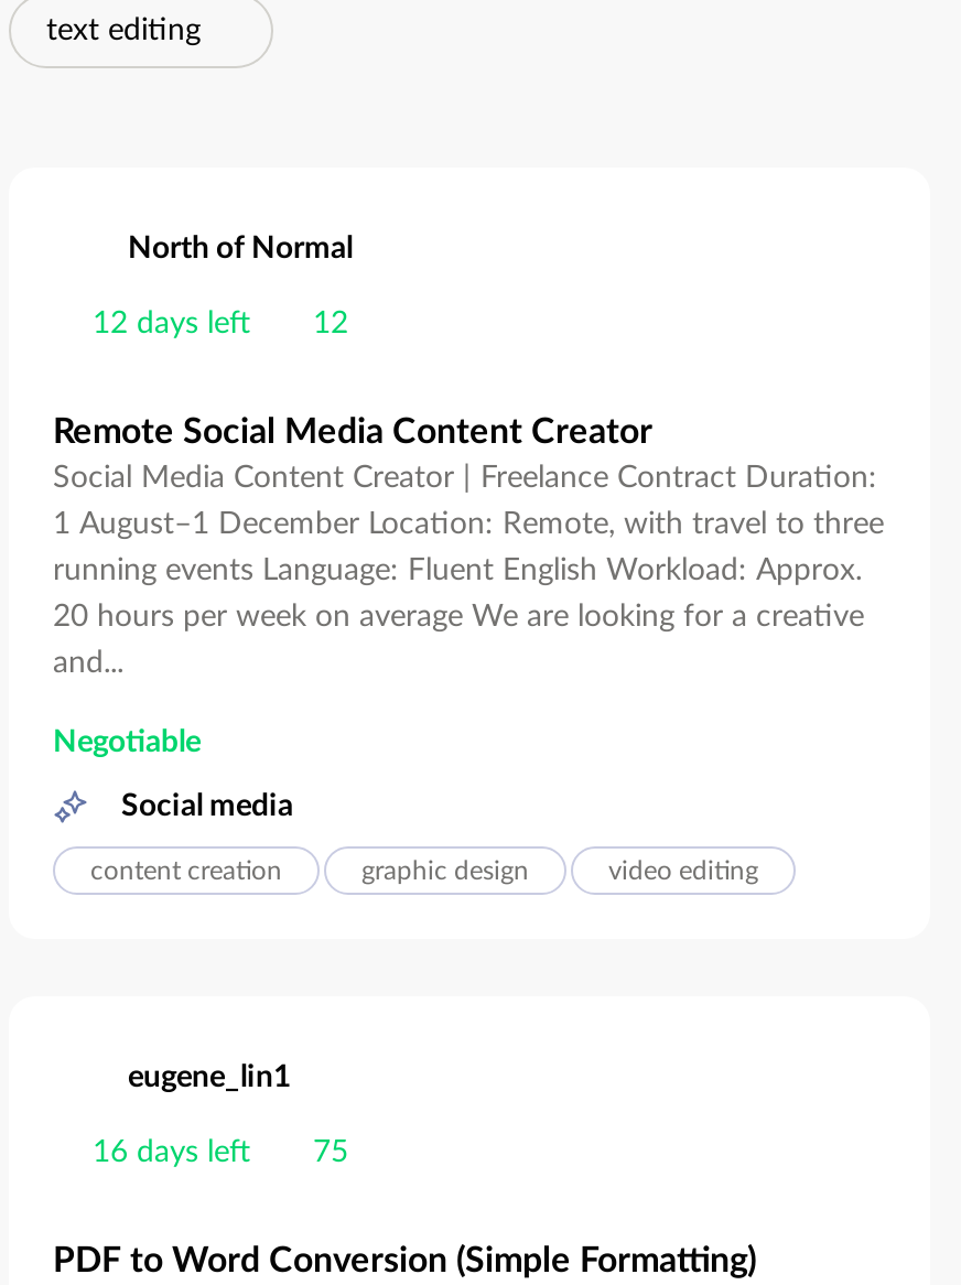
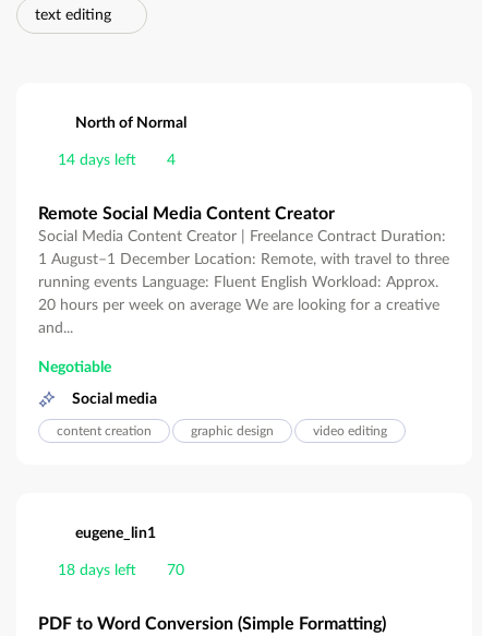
- 12 days left
+ 14 days left

- 12
+ 4

- 16 days left
+ 18 days left

- 75
+ 70
